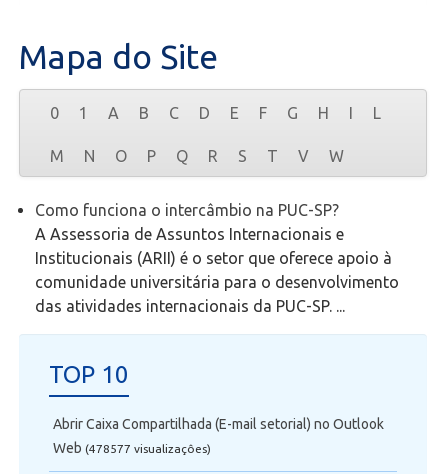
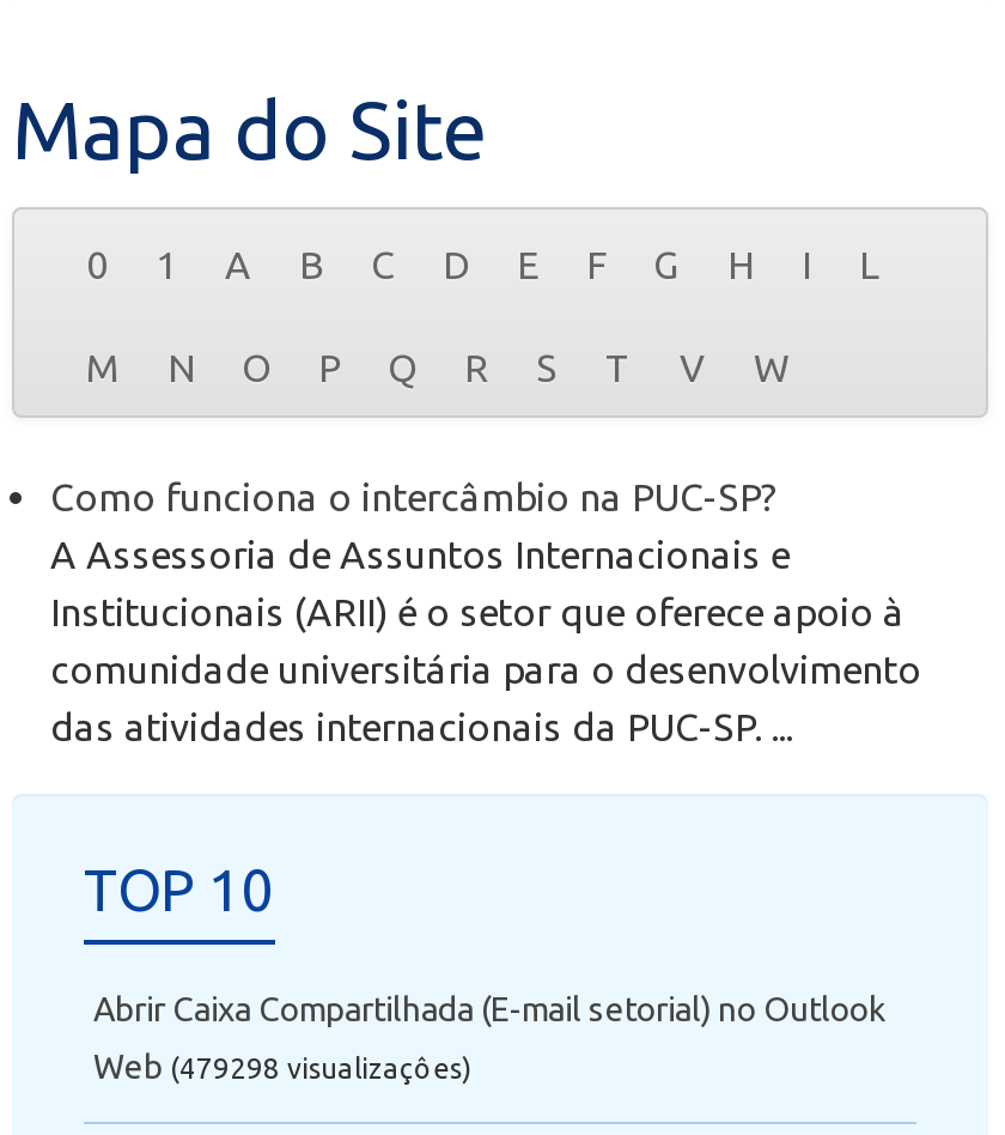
- Web (478577 visualizaçôes)
+ Web (479298 visualizaçôes)
